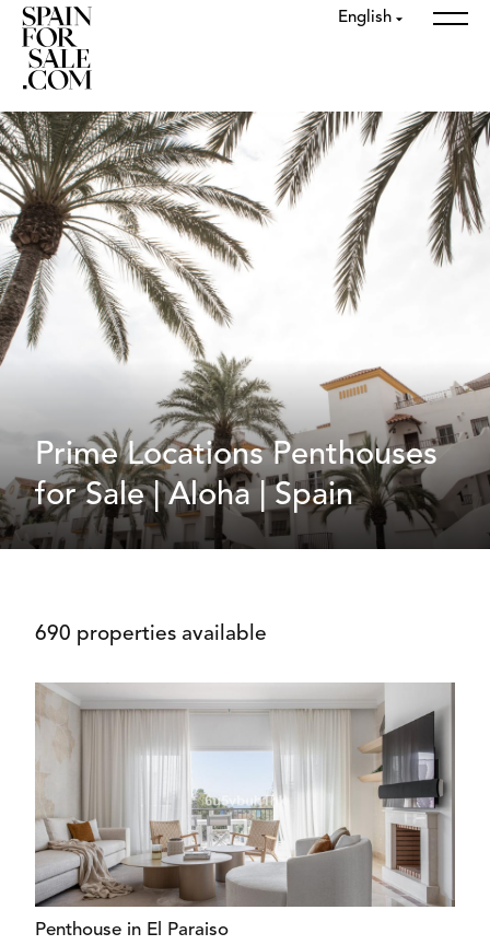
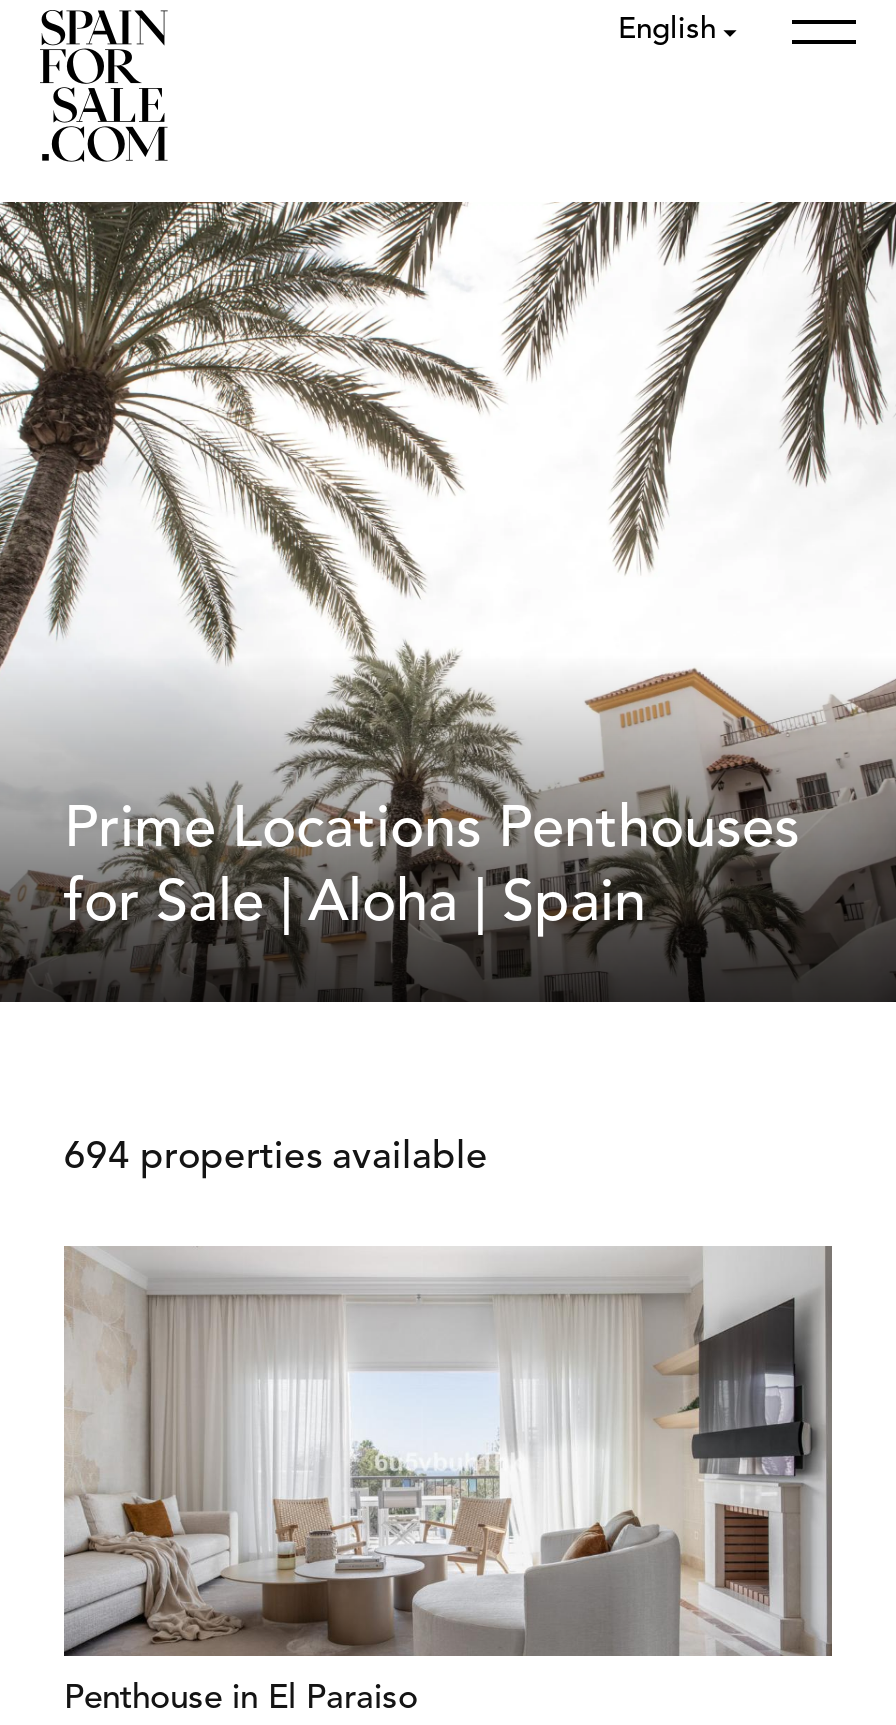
- 690 properties available
+ 694 properties available
